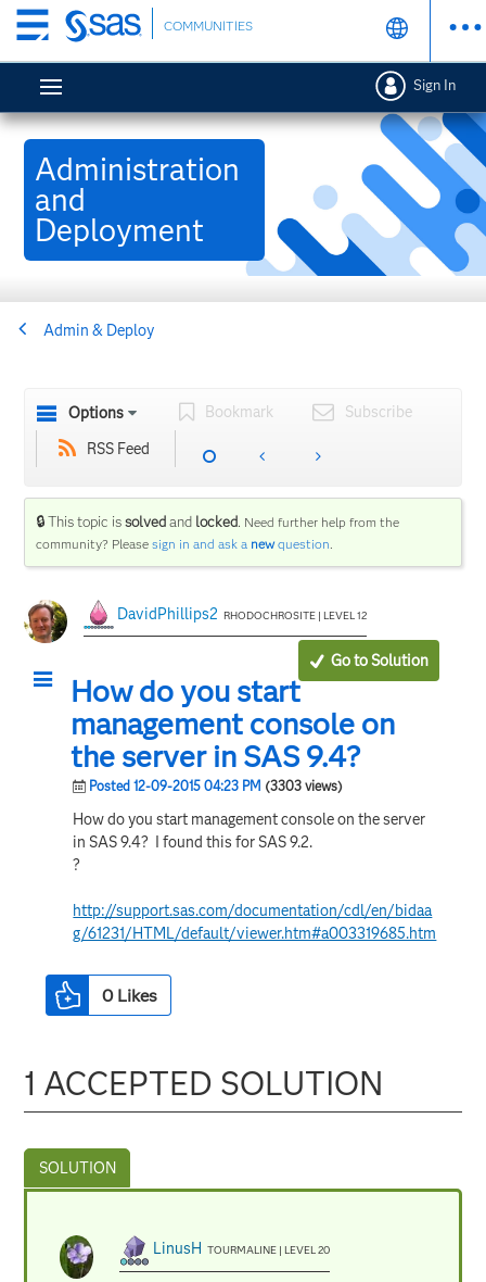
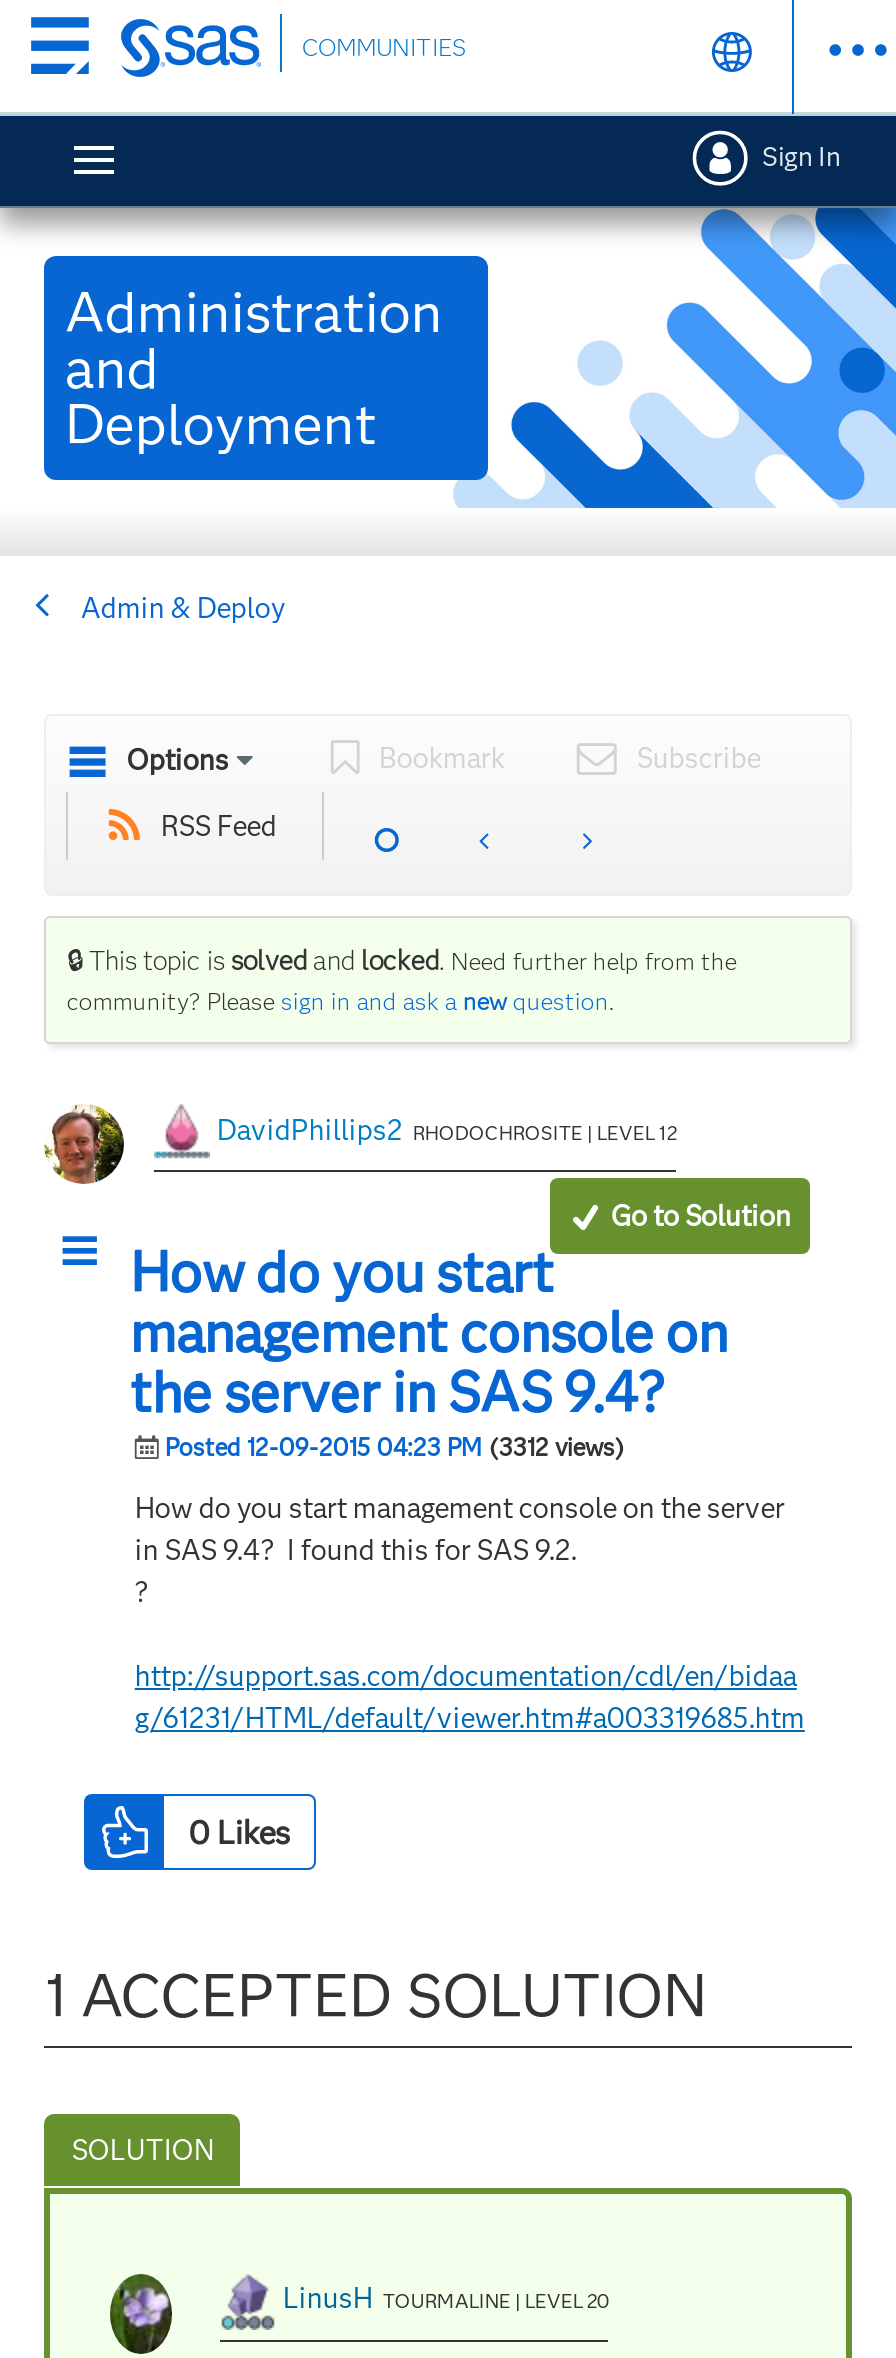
- Posted 12-09-2015 04:23 PM (3303 views)
+ Posted 12-09-2015 04:23 PM (3312 views)
